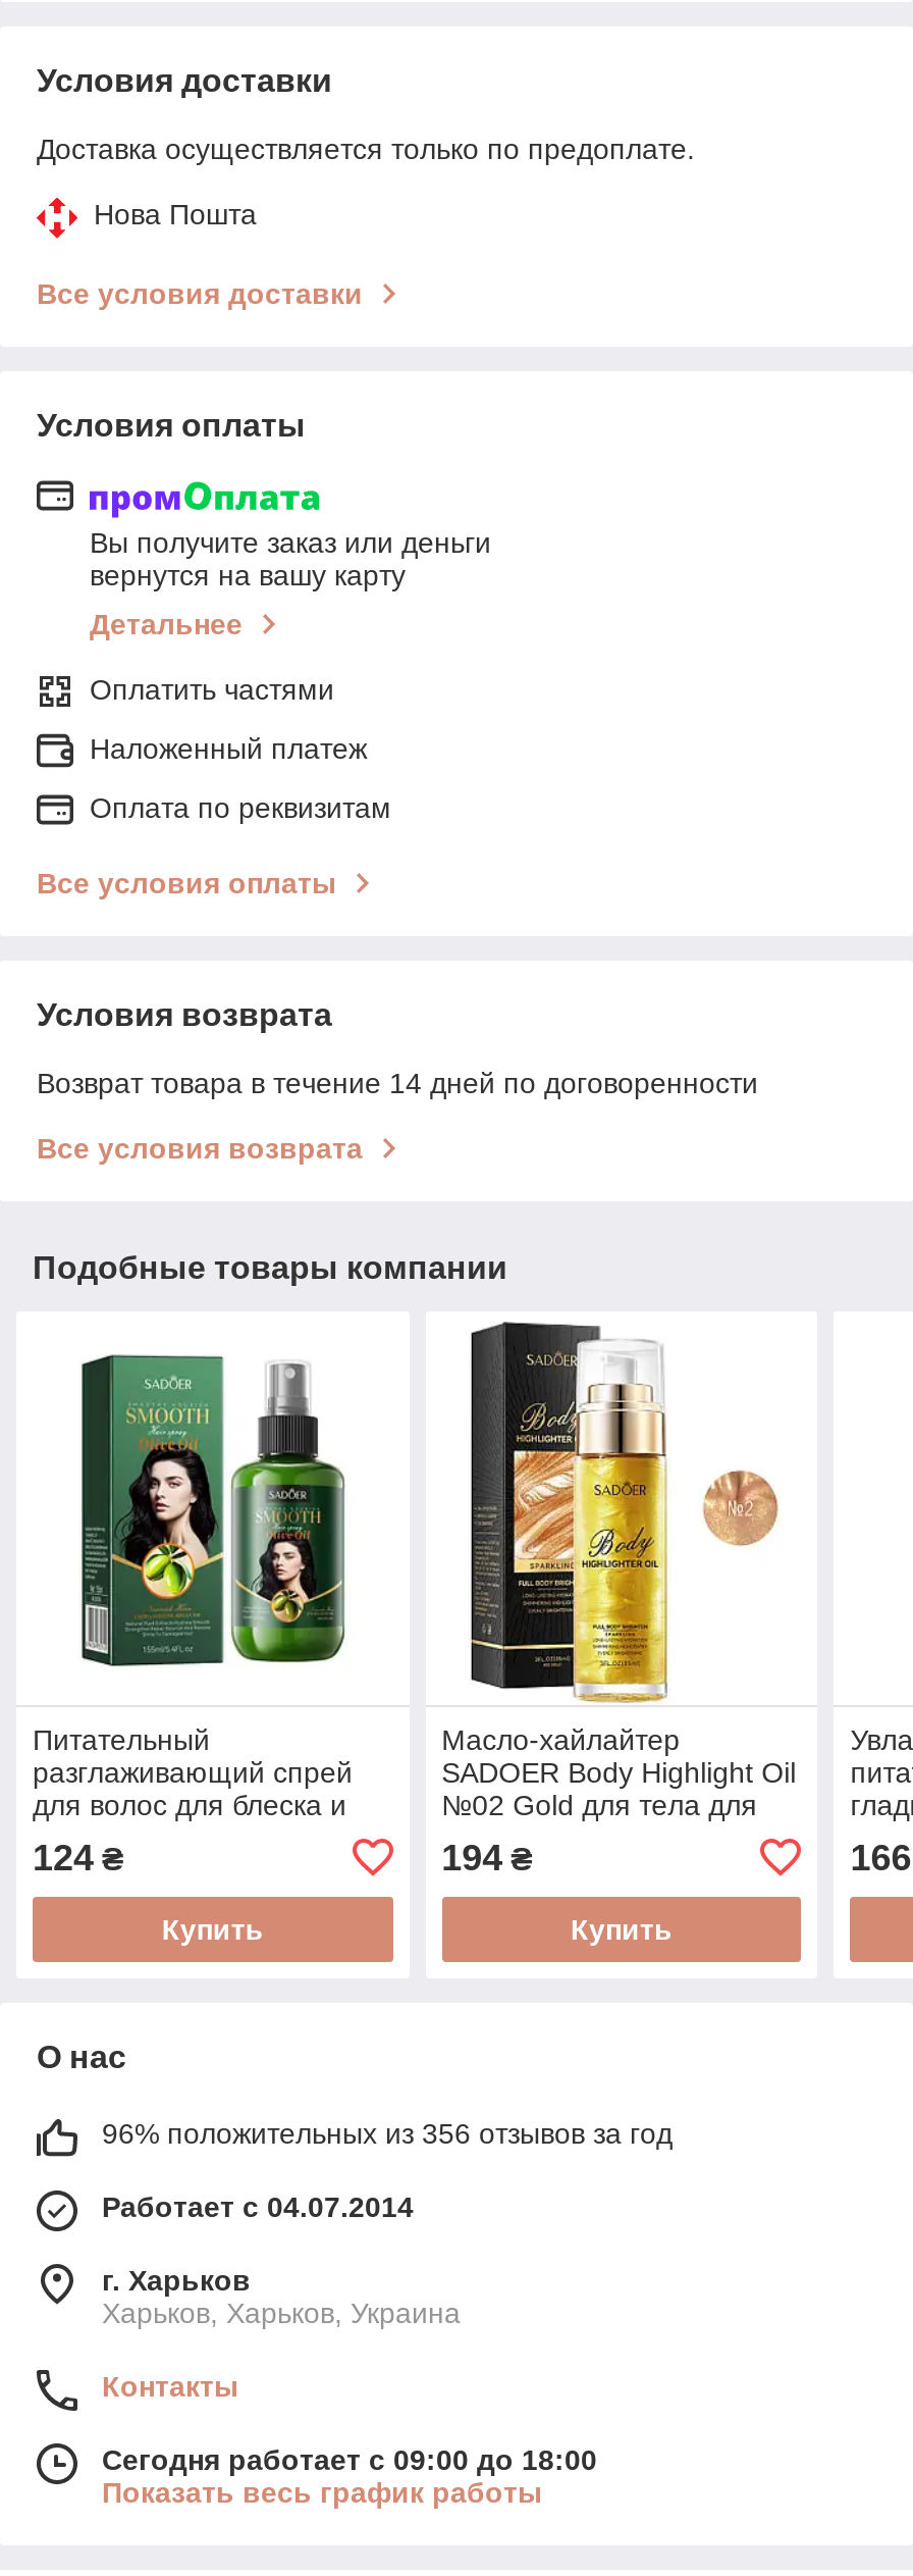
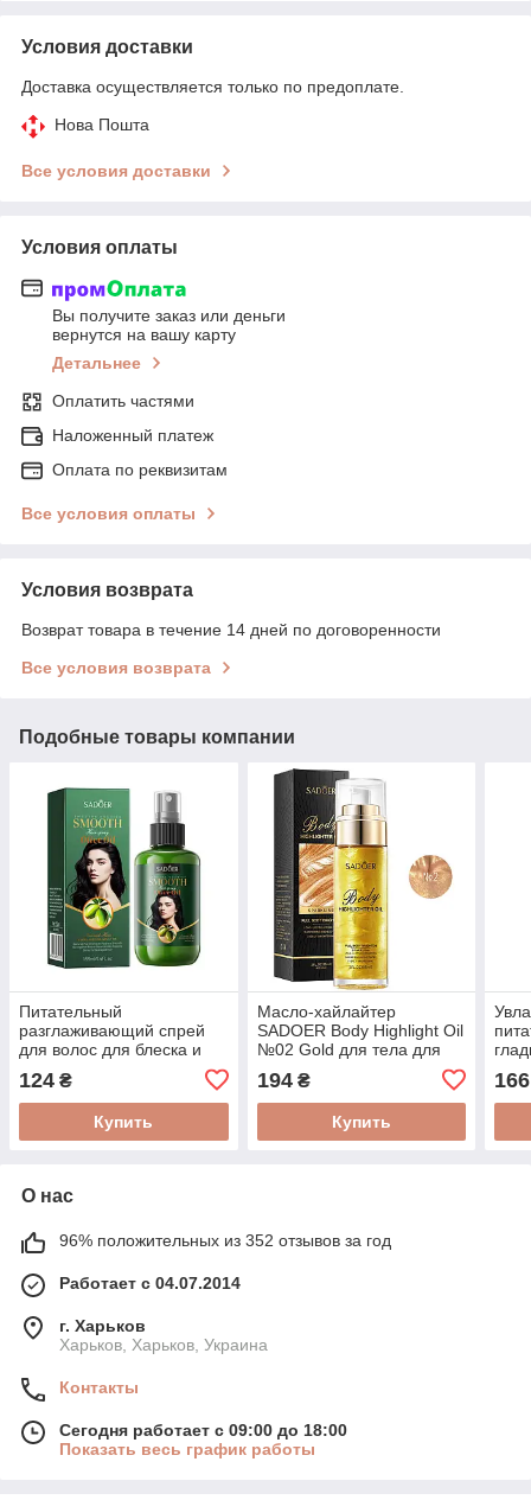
- 96% положительных из 356 отзывов за год
+ 96% положительных из 352 отзывов за год
